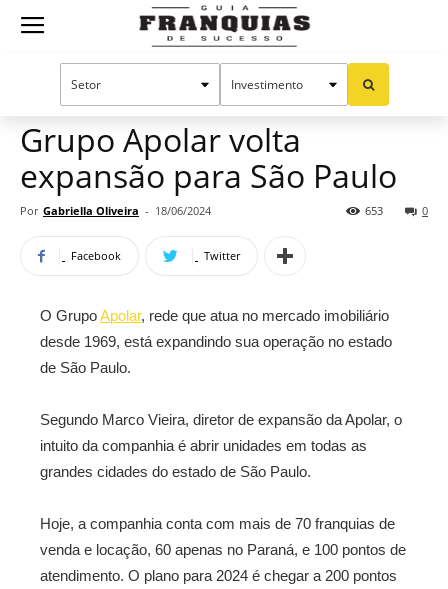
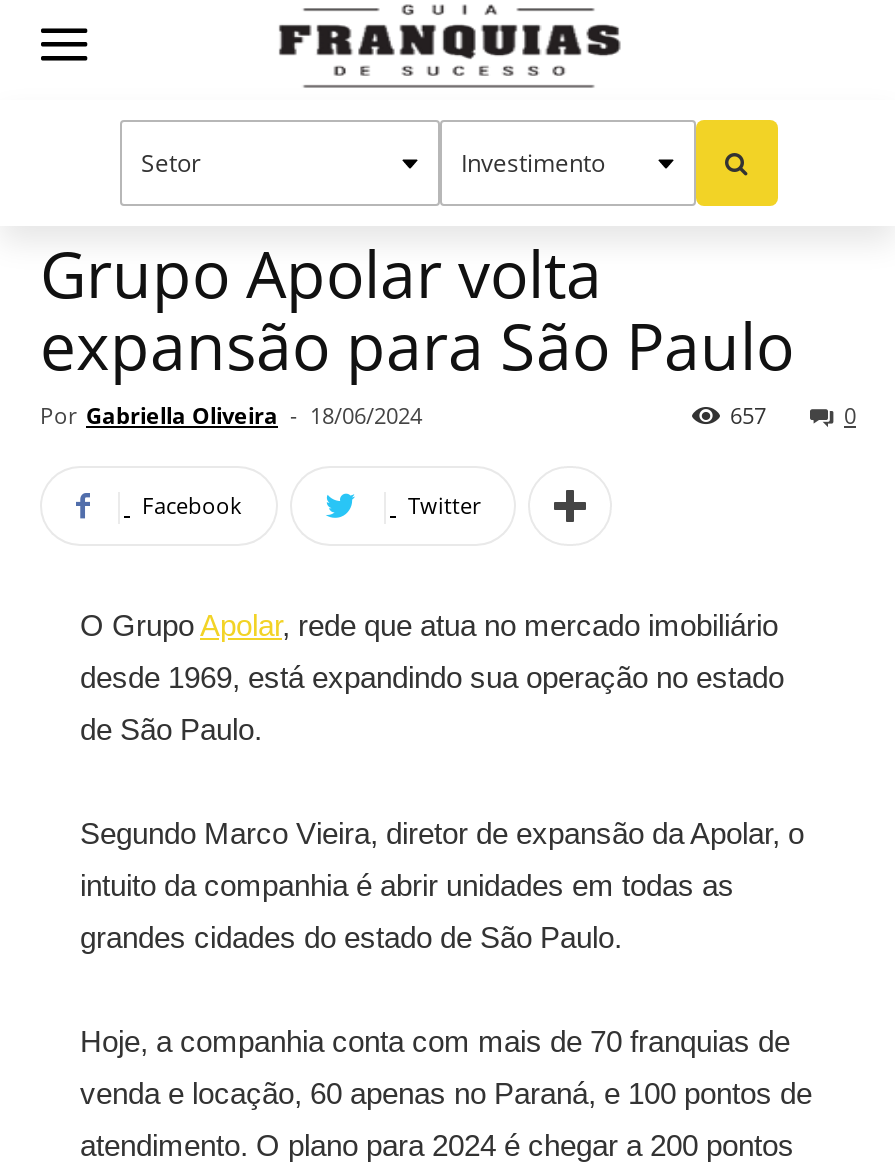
- 653
+ 657
